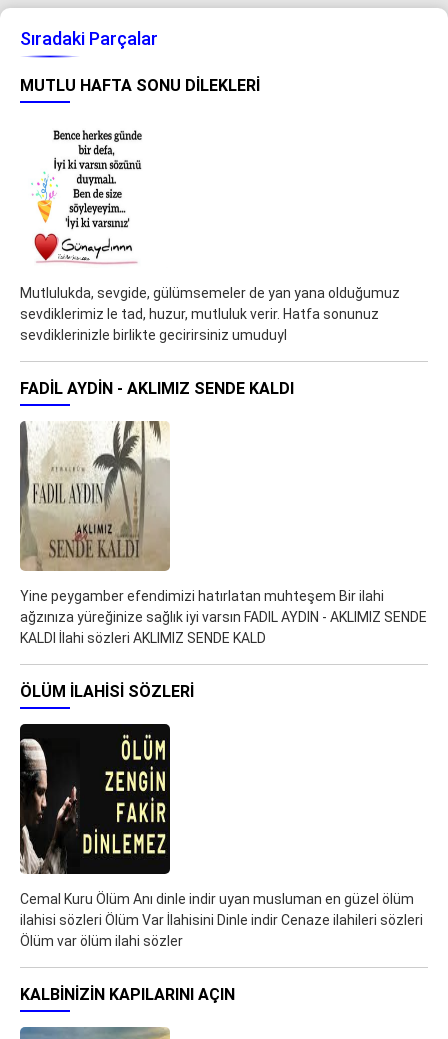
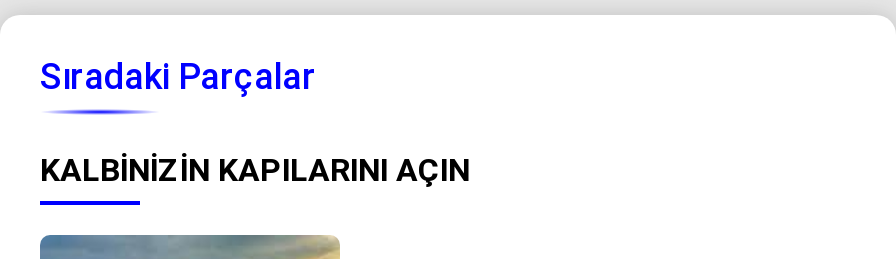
- MUTLU HAFTA SONU DILEKLERI

- [image]
- Mutlulukda, sevgide, gülümsemeler de yan yana olduğumuz
- sevdiklerimiz le tad, huzur, mutluluk verir. Hatfa sonunuz
- sevdiklerinizle birlikte gecirirsiniz umuduyl
- FADIL AYDIN - AKLIMIZ SENDE KALDI

- [image]
- Yine peygamber efendimizi hatırlatan muhteşem Bir ilahi
- ağzınıza yüreğinize sağlık iyi varsın FADIL AYDIN - AKLIMIZ SENDE
- KALDI İlahi sözleri AKLIMIZ SENDE KALD
- ÖLÜM ILAHISI SÖZLERI

- [image]
- Cemal Kuru Ölüm Anı dinle indir uyan musluman en güzel ölüm
- ilahisi sözleri Ölüm Var İlahisini Dinle indir Cenaze ilahileri sözleri
- Ölüm var ölüm ilahi sözler
